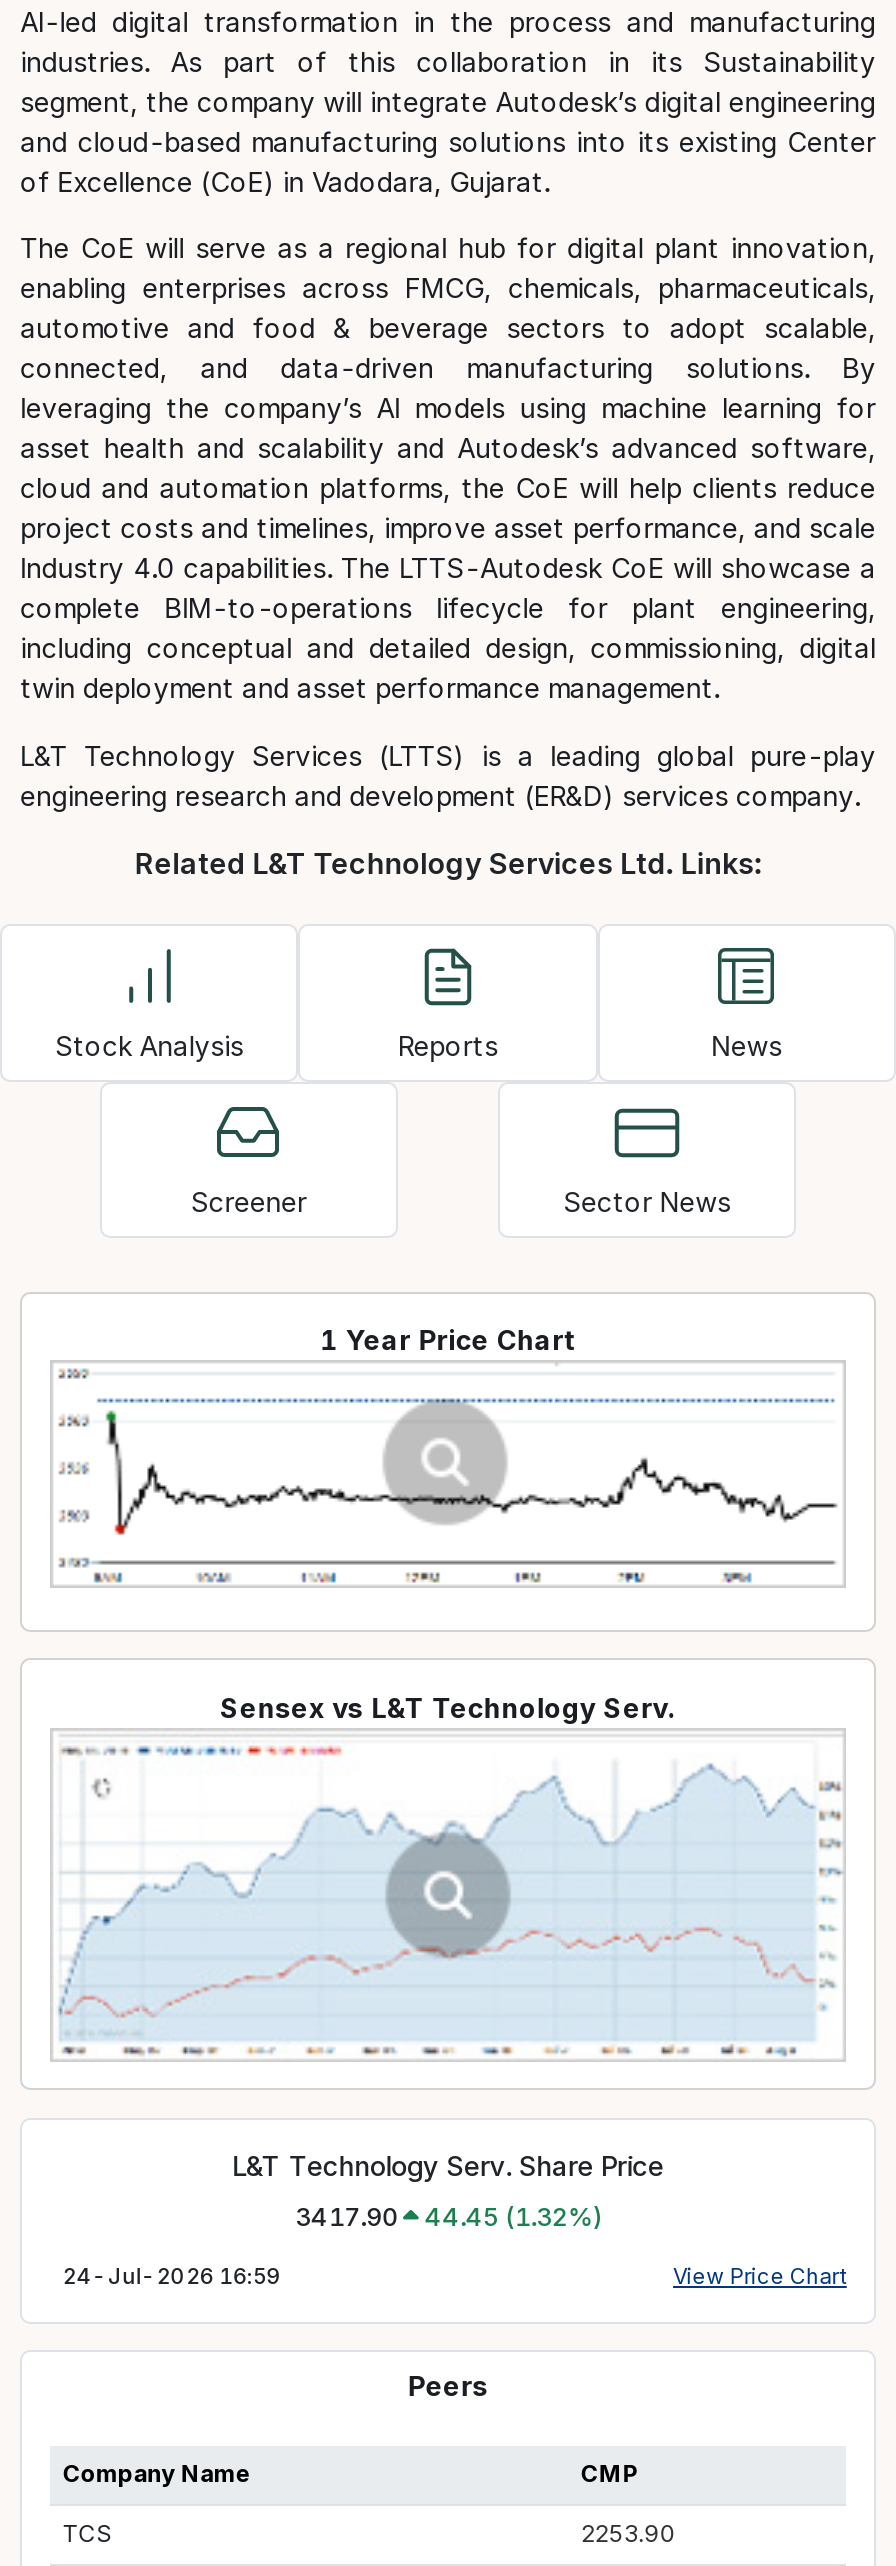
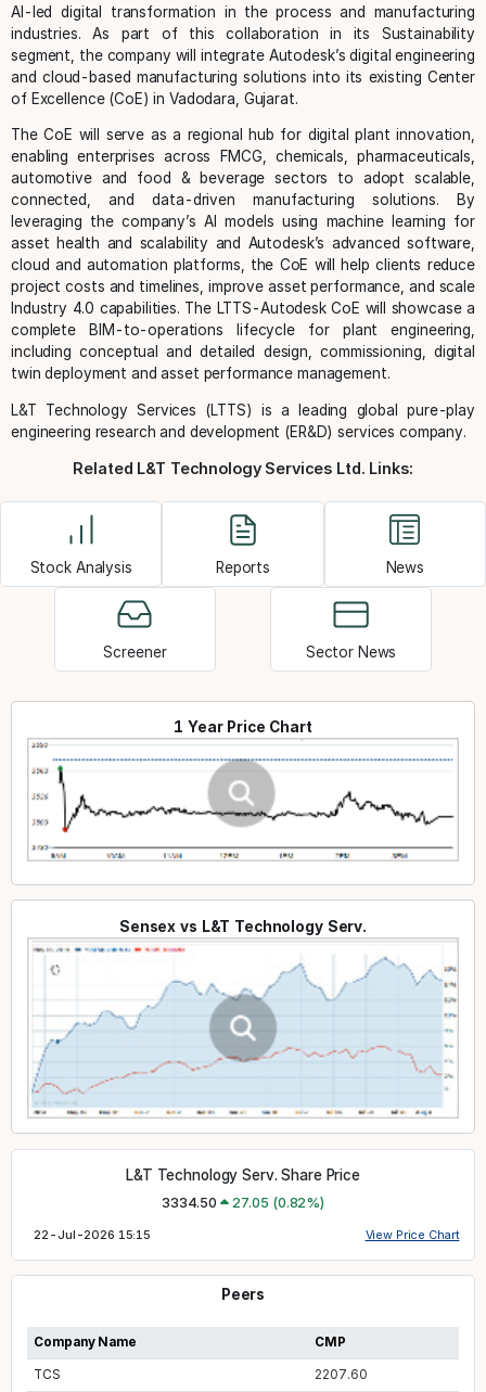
- 3417.90
- 44.45 (1.32%)
+ 3334.50
+ 27.05 (0.82%)

- 24-Jul-2026 16:59
+ 22-Jul-2026 15:15

- 2253.90
+ 2207.60
